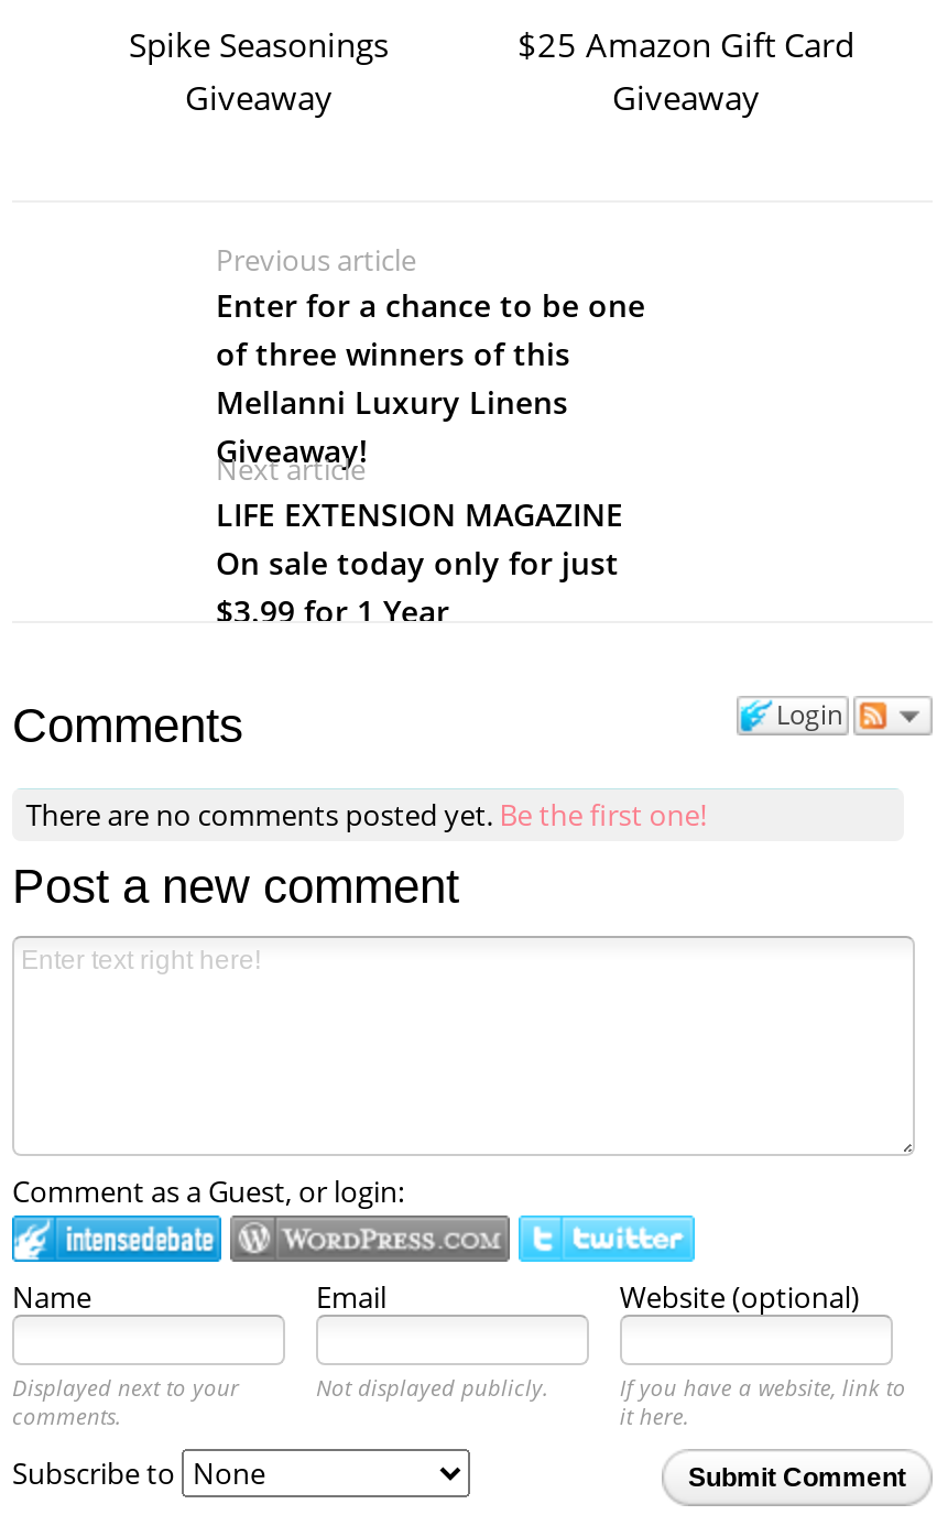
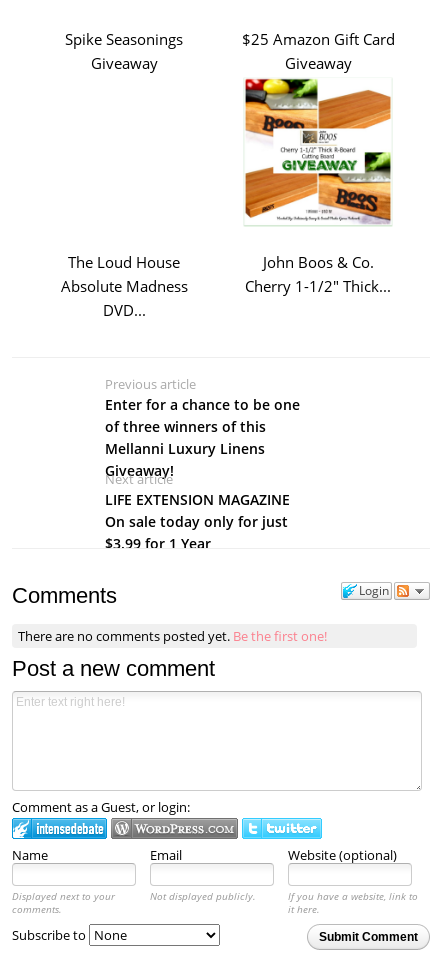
+ The Loud House
+ Absolute Madness
+ DVD...

+ [image]
+ John Boos & Co.
+ Cherry 1-1/2" Thick...
